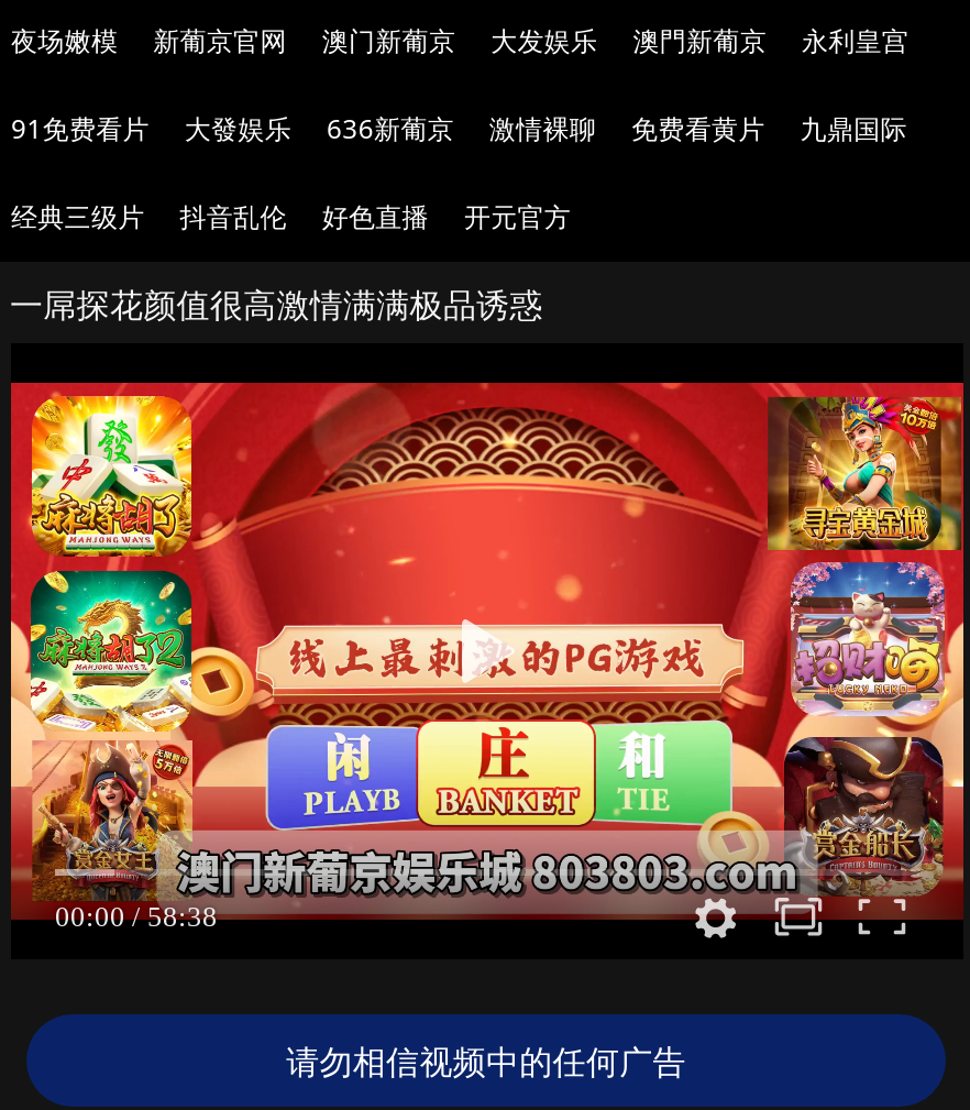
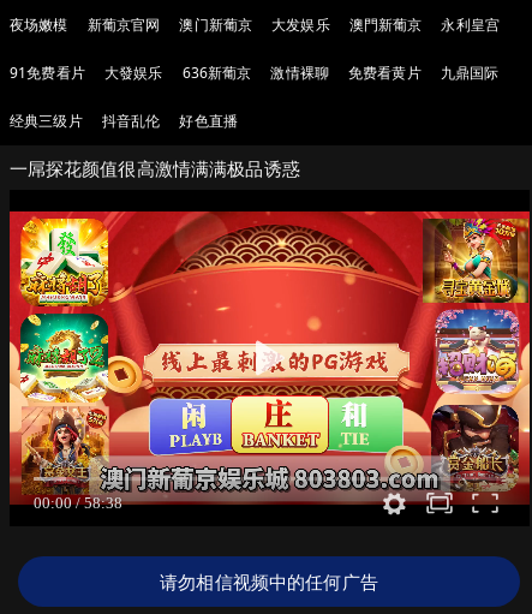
- 开元官方
